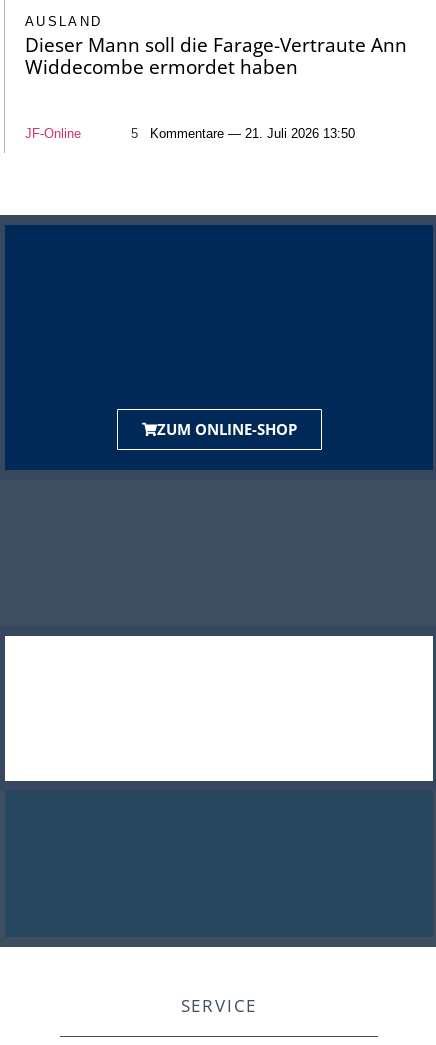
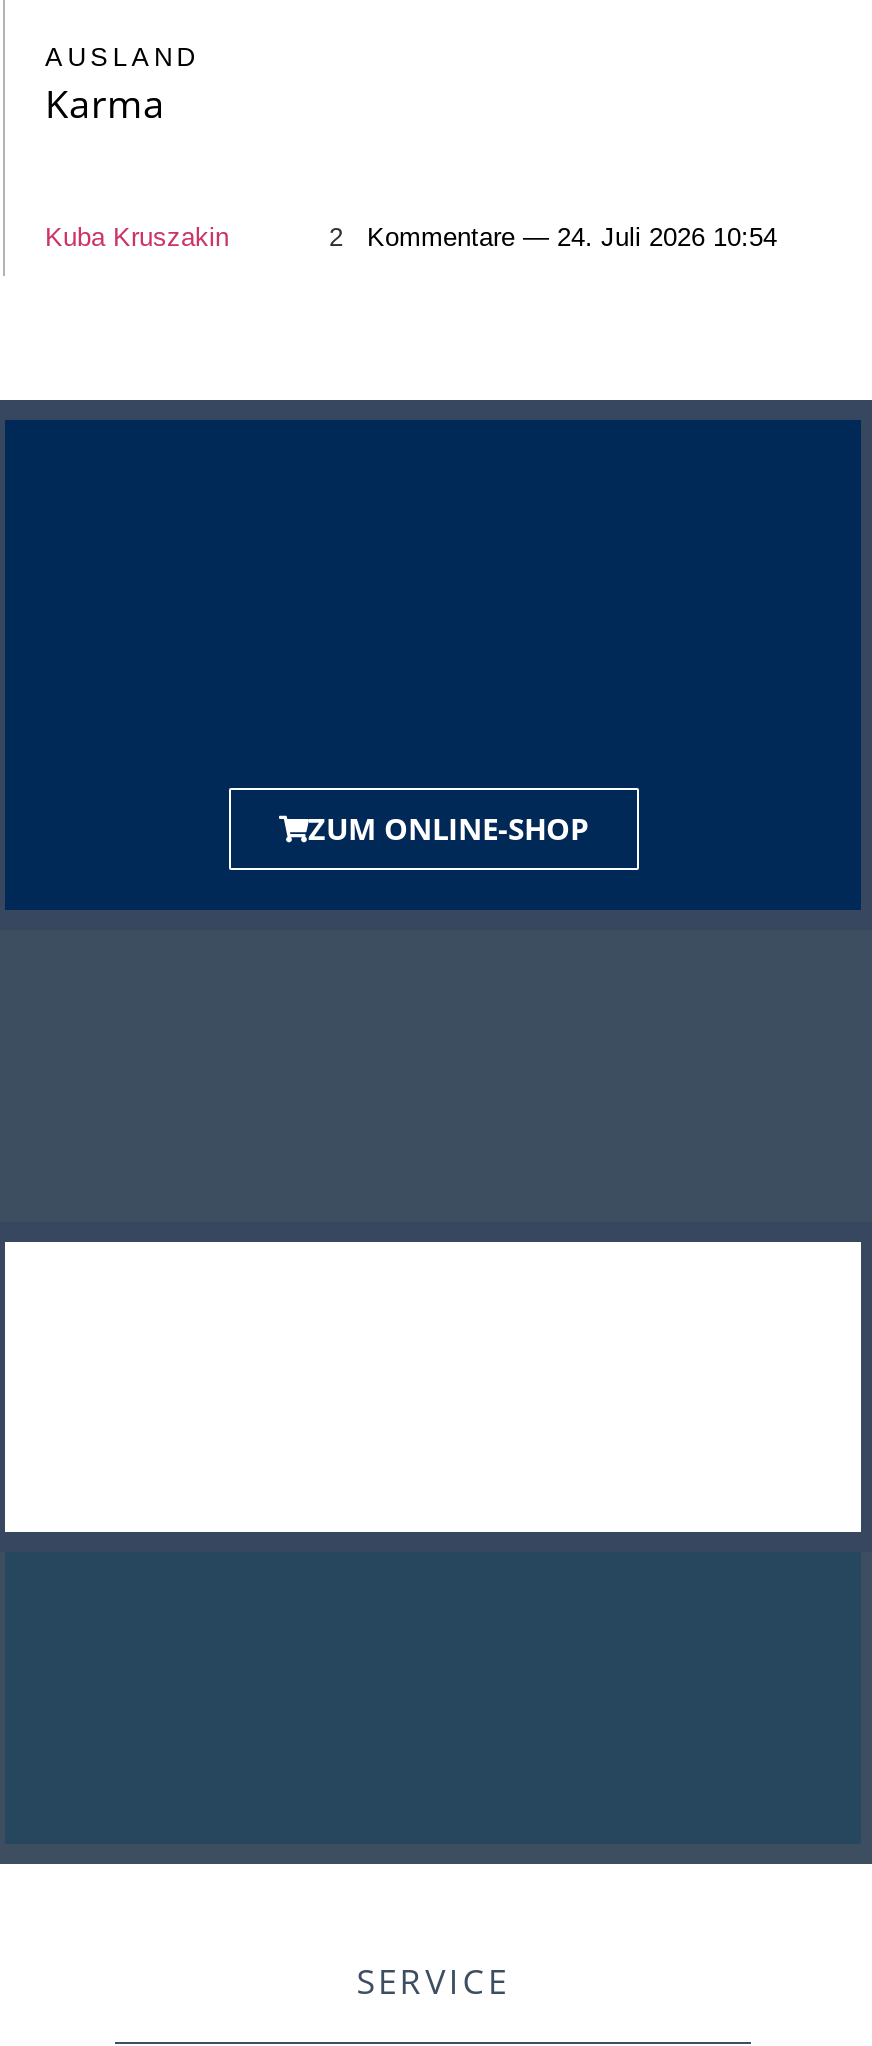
- Dieser Mann soll die Farage-Vertraute Ann
- Widdecombe ermordet haben
+ Karma

- JF-Online
- 5
- Kommentare — 21. Juli 2026 13:50
+ Kuba Kruszakin
+ 2
+ Kommentare — 24. Juli 2026 10:54
